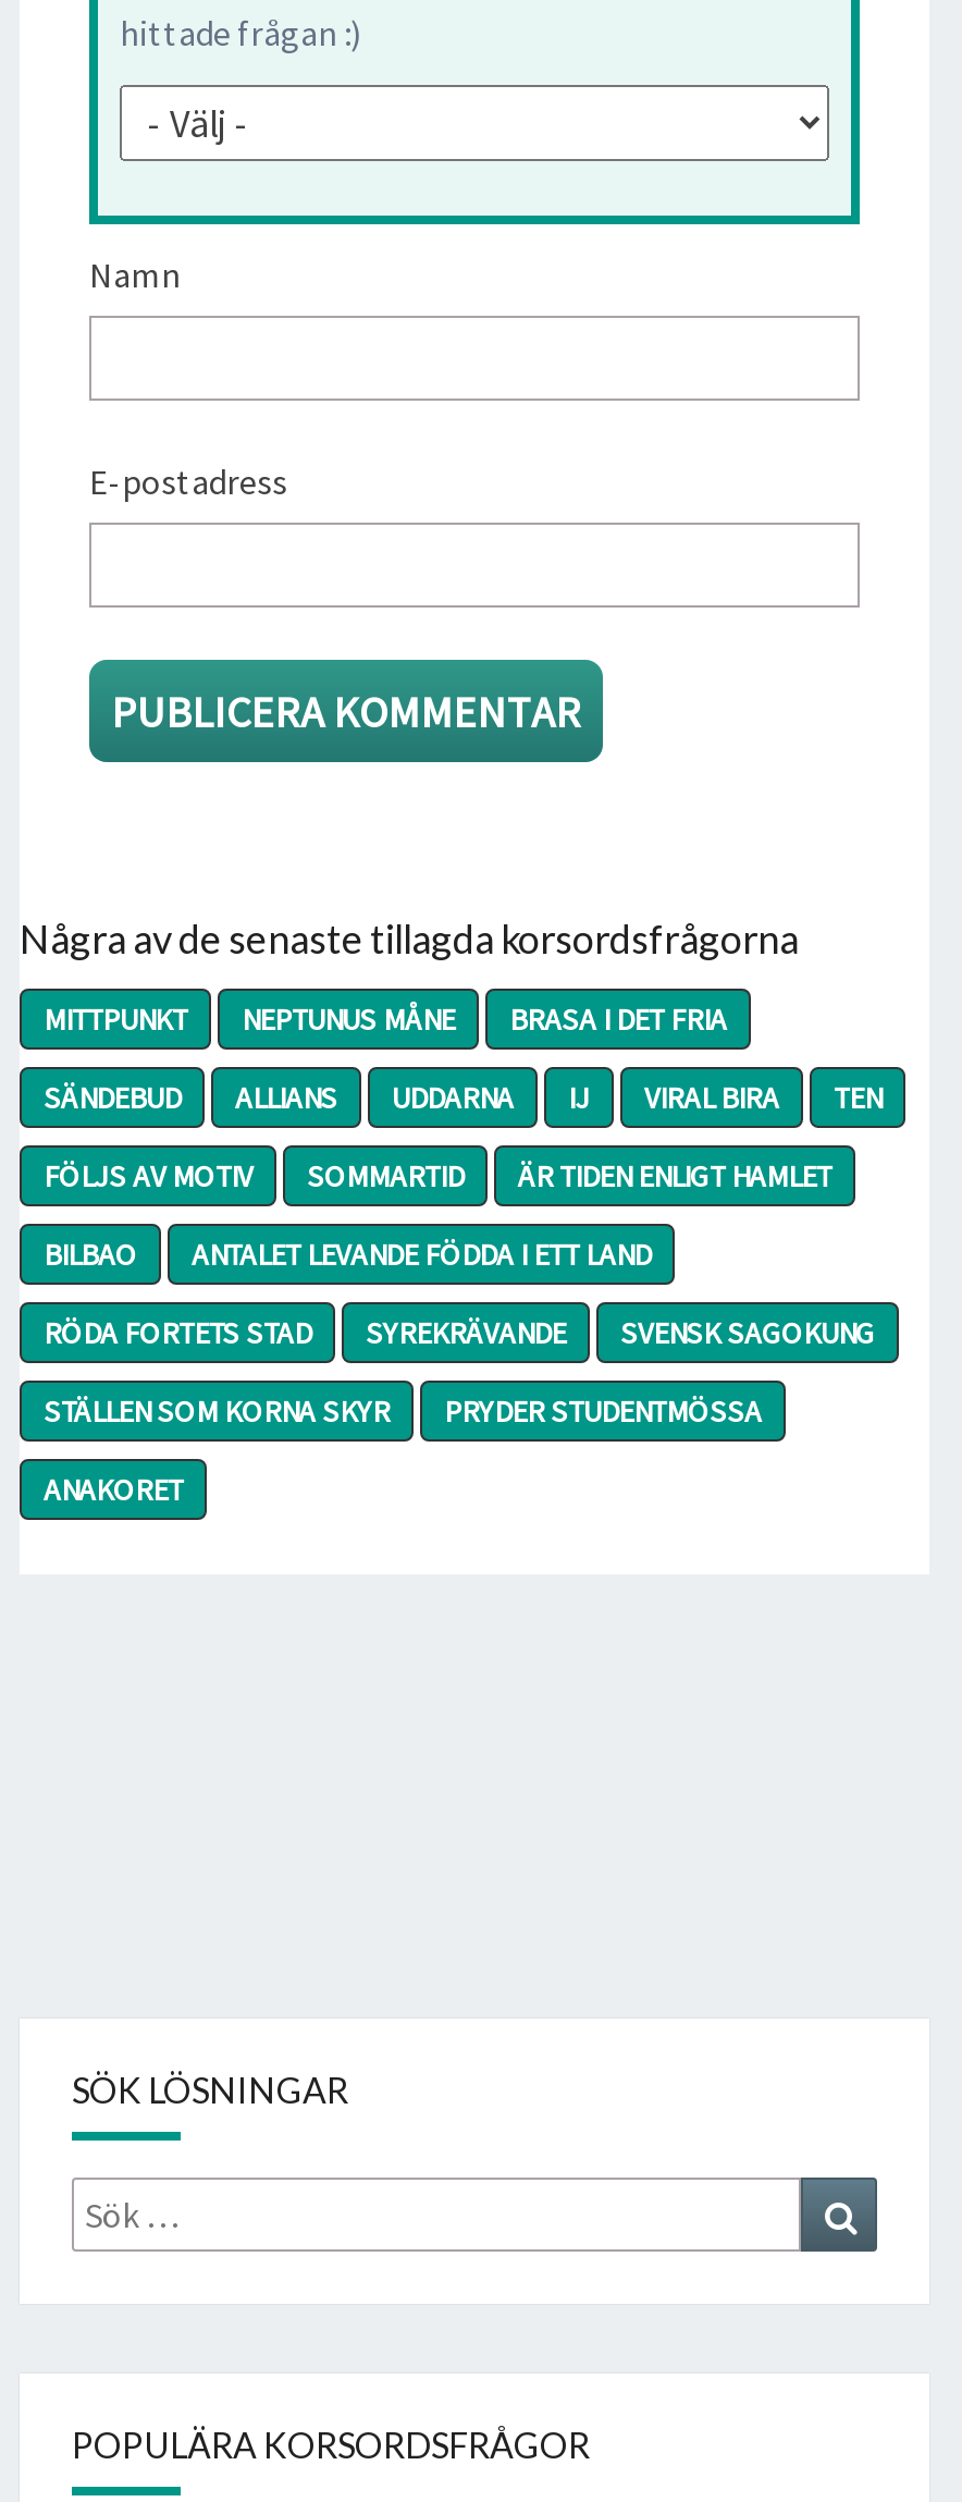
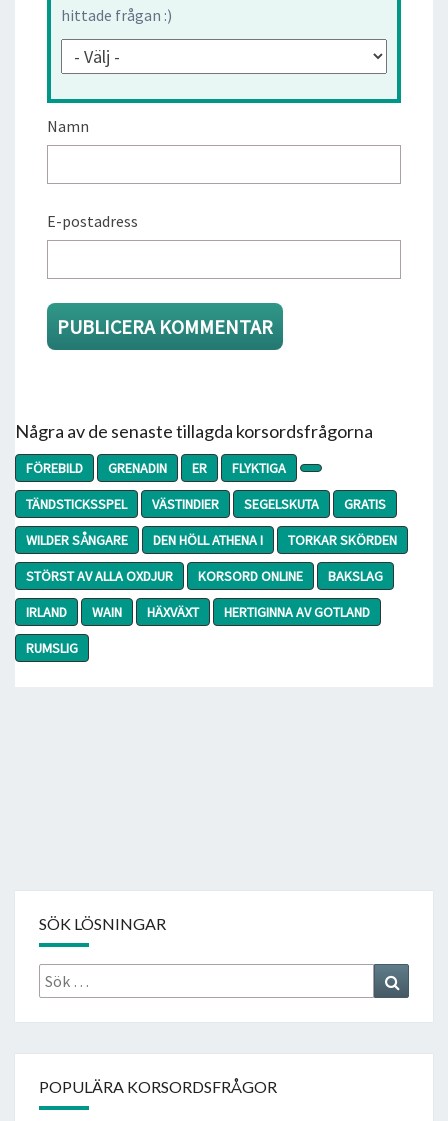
- MITTPUNKT
- NEPTUNUS MÅNE
- BRASA I DET FRIA
- SÄNDEBUD
- ALLIANS
- UDDARNA
- IJ
- VIRAL BIRA
- TEN
- FÖLJS AV MOTIV
- SOMMARTID
- ÄR TIDEN ENLIGT HAMLET
- BILBAO
- ANTALET LEVANDE FÖDDA I ETT LAND
- RÖDA FORTETS STAD
- SYREKRÄVANDE
- SVENSK SAGOKUNG
- STÄLLEN SOM KORNA SKYR
- PRYDER STUDENTMÖSSA
- ANAKORET
+ FÖREBILD
+ GRENADIN
+ ER
+ FLYKTIGA
+ TÄNDSTICKSSPEL
+ VÄSTINDIER
+ SEGELSKUTA
+ GRATIS
+ WILDER SÅNGARE
+ DEN HÖLL ATHENA I
+ TORKAR SKÖRDEN
+ STÖRST AV ALLA OXDJUR
+ KORSORD ONLINE
+ BAKSLAG
+ IRLAND
+ WAIN
+ HÄXVÄXT
+ HERTIGINNA AV GOTLAND
+ RUMSLIG
